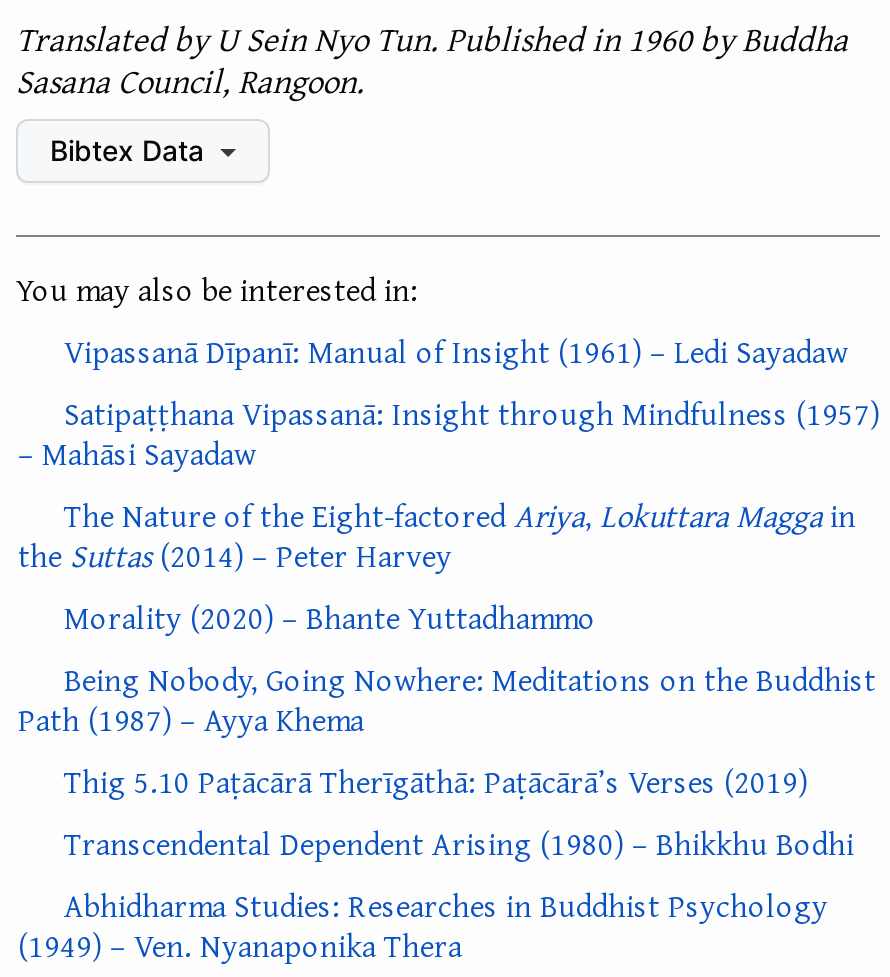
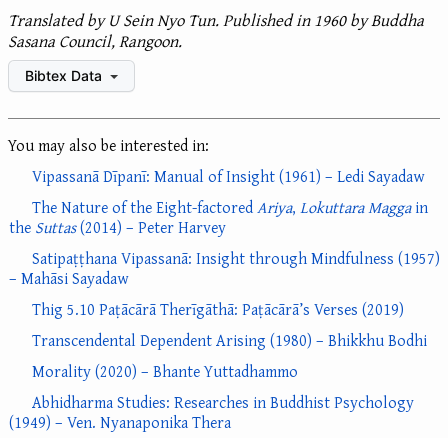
moved down: Satipaṭṭhana Vipassanā: Insight through Mindfulness (1957) | – Mahāsi Sayadaw

moved down: Morality (2020) – Bhante Yuttadhammo

- Being Nobody, Going Nowhere: Meditations on the Buddhist
- Path (1987) – Ayya Khema

moved up: Thig 5.10 Paṭācārā Therīgāthā: Paṭācārā’s Verses (2019) | Transcendental Dependent Arising (1980) – Bhikkhu Bodhi
